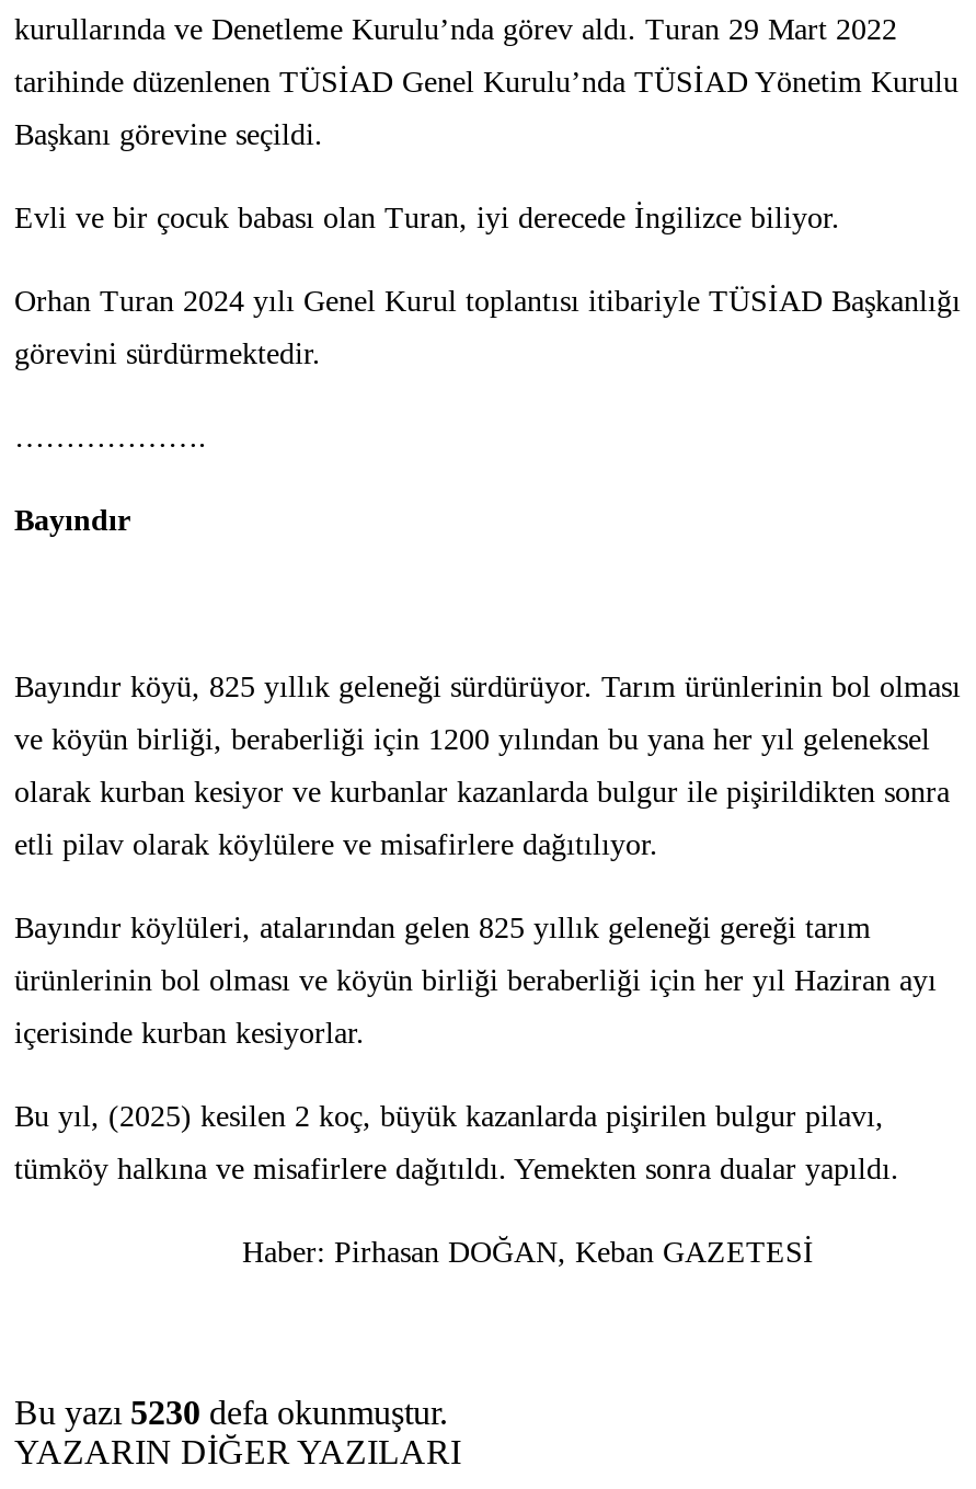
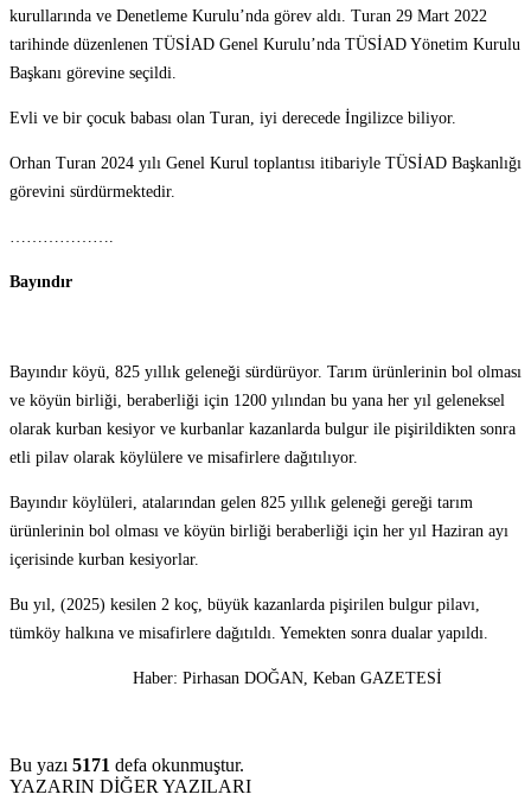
- Bu yazı 5230 defa okunmuştur.
+ Bu yazı 5171 defa okunmuştur.
